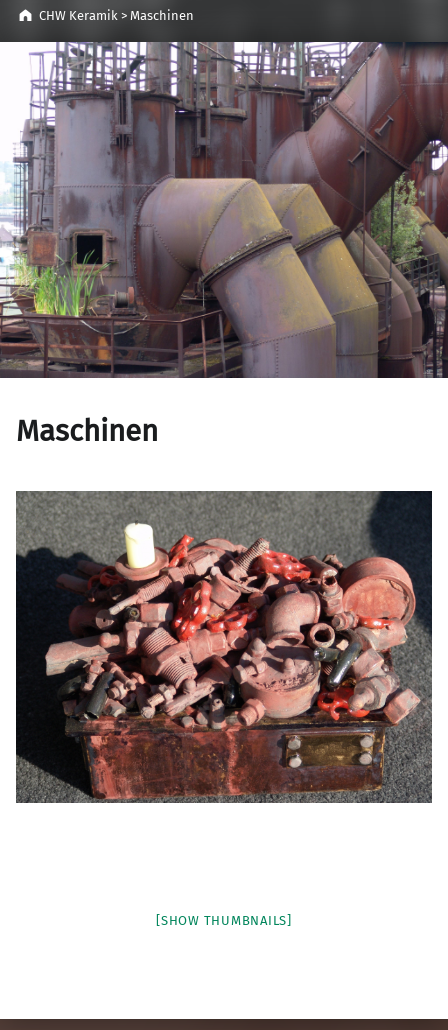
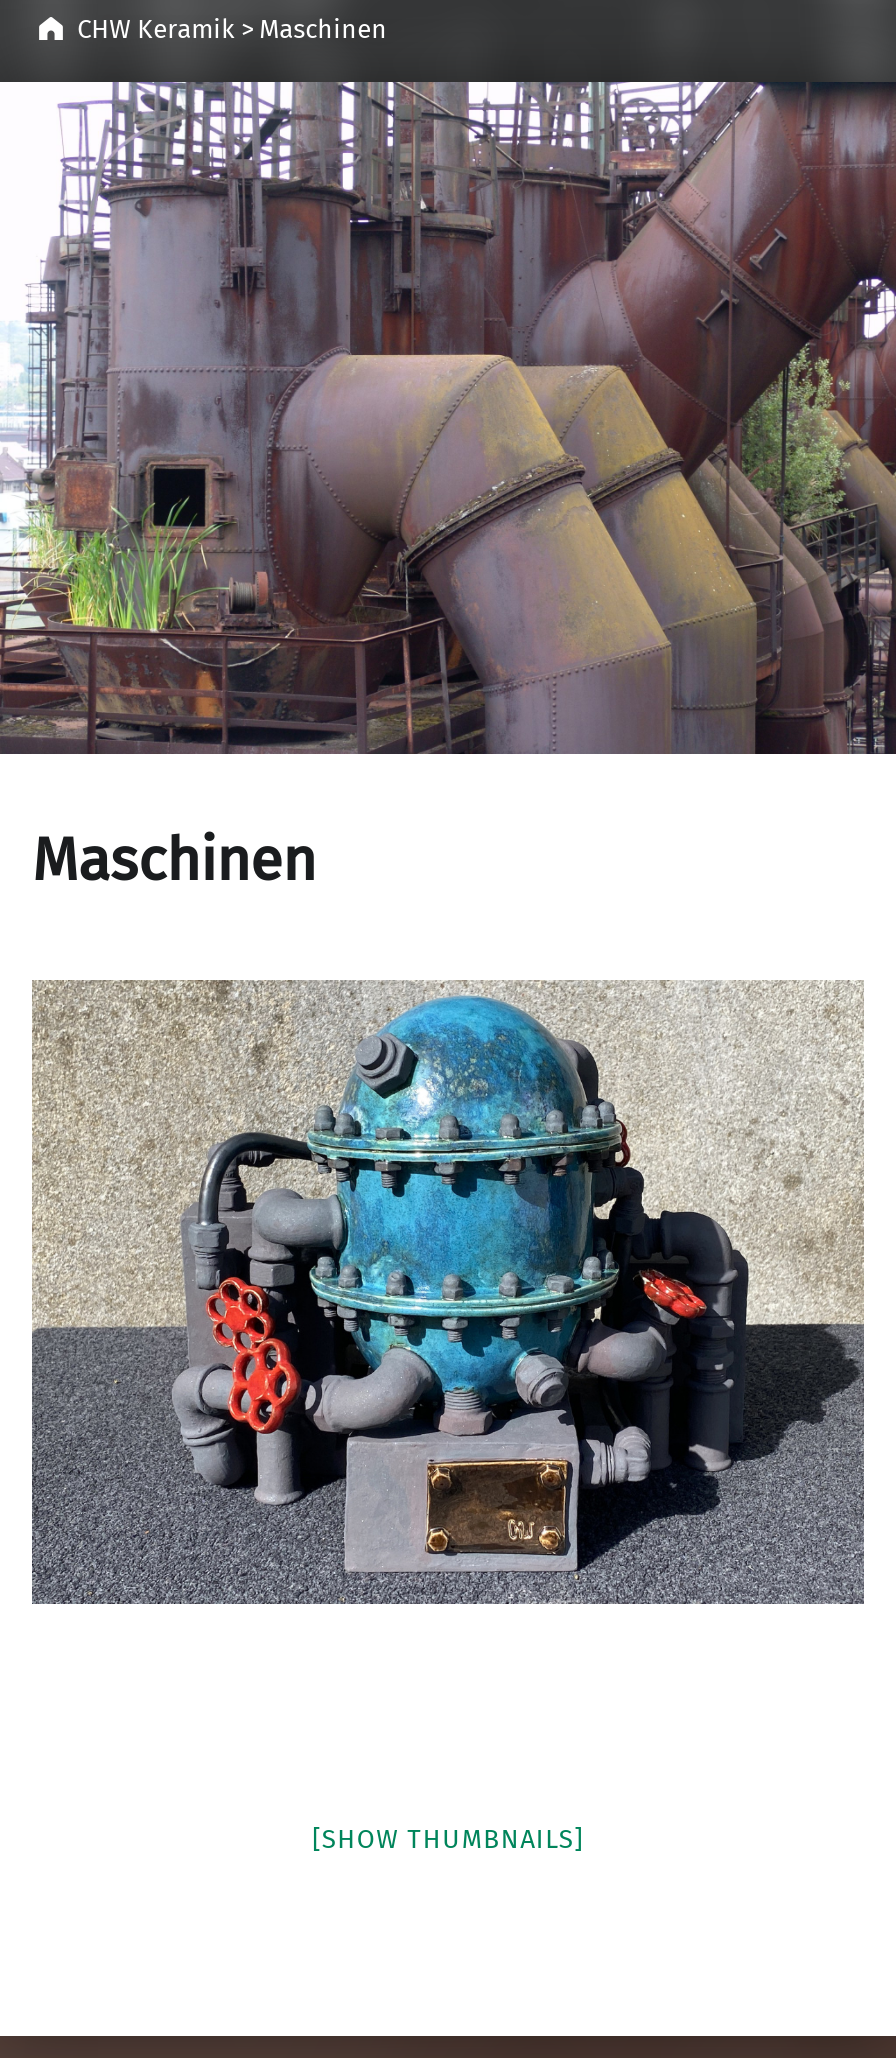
- [image]
+ [image]
